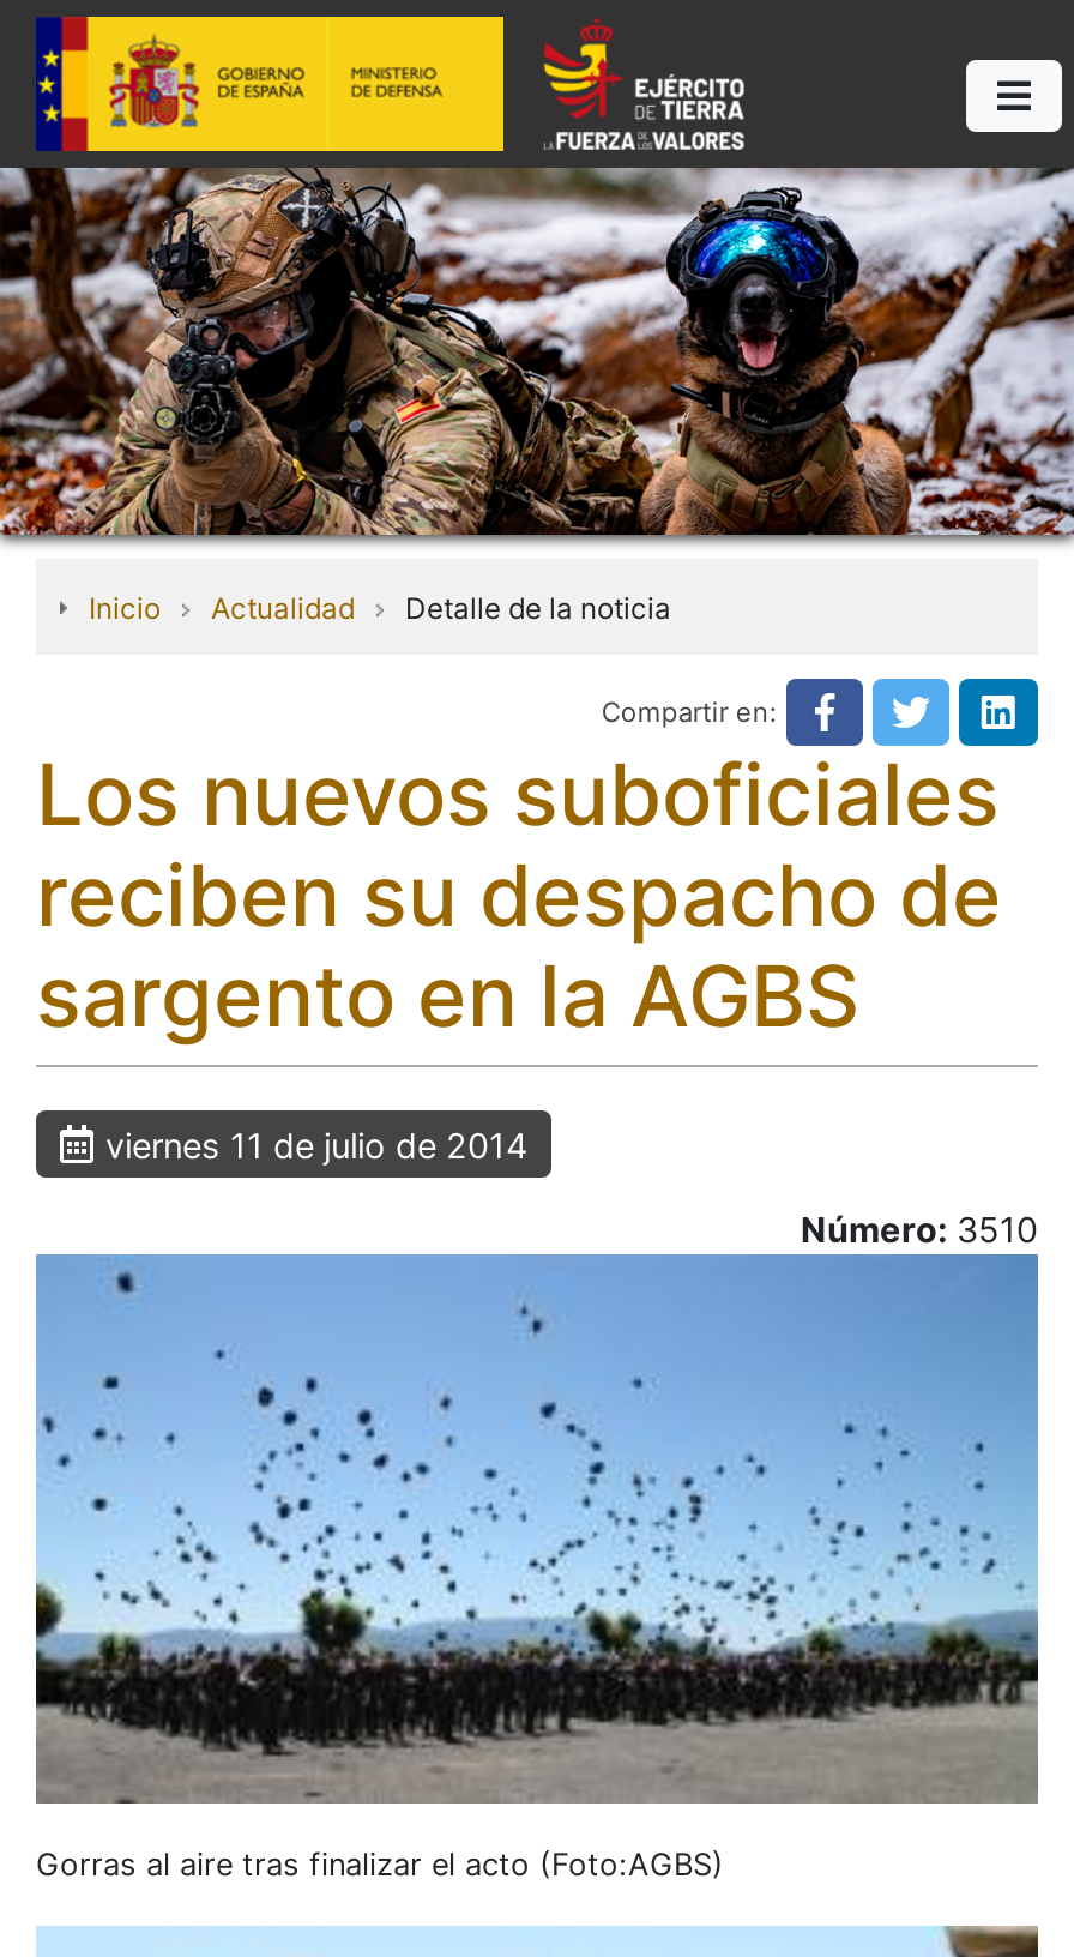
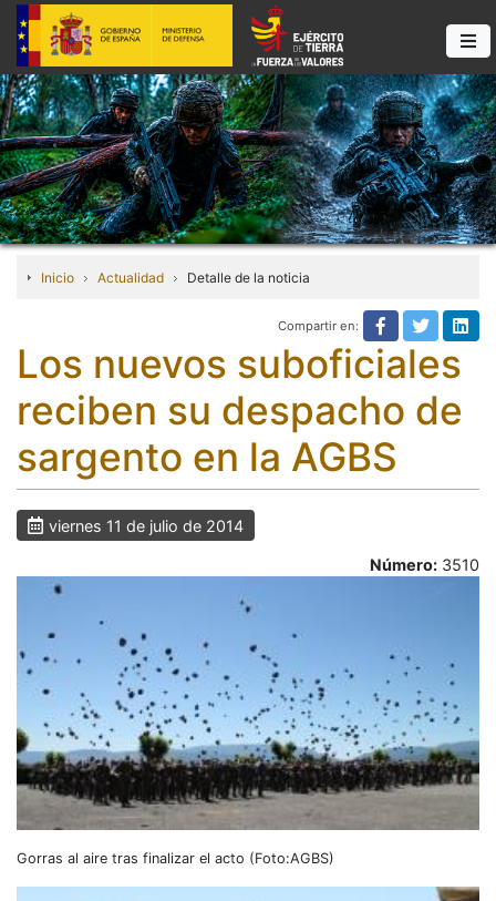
- [image]
+ [image]
